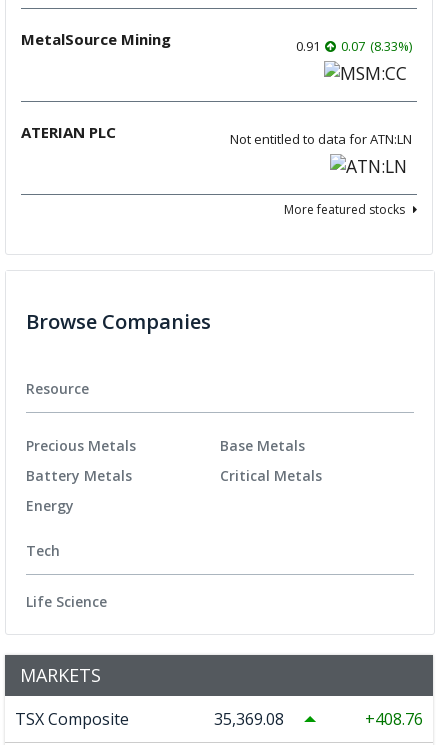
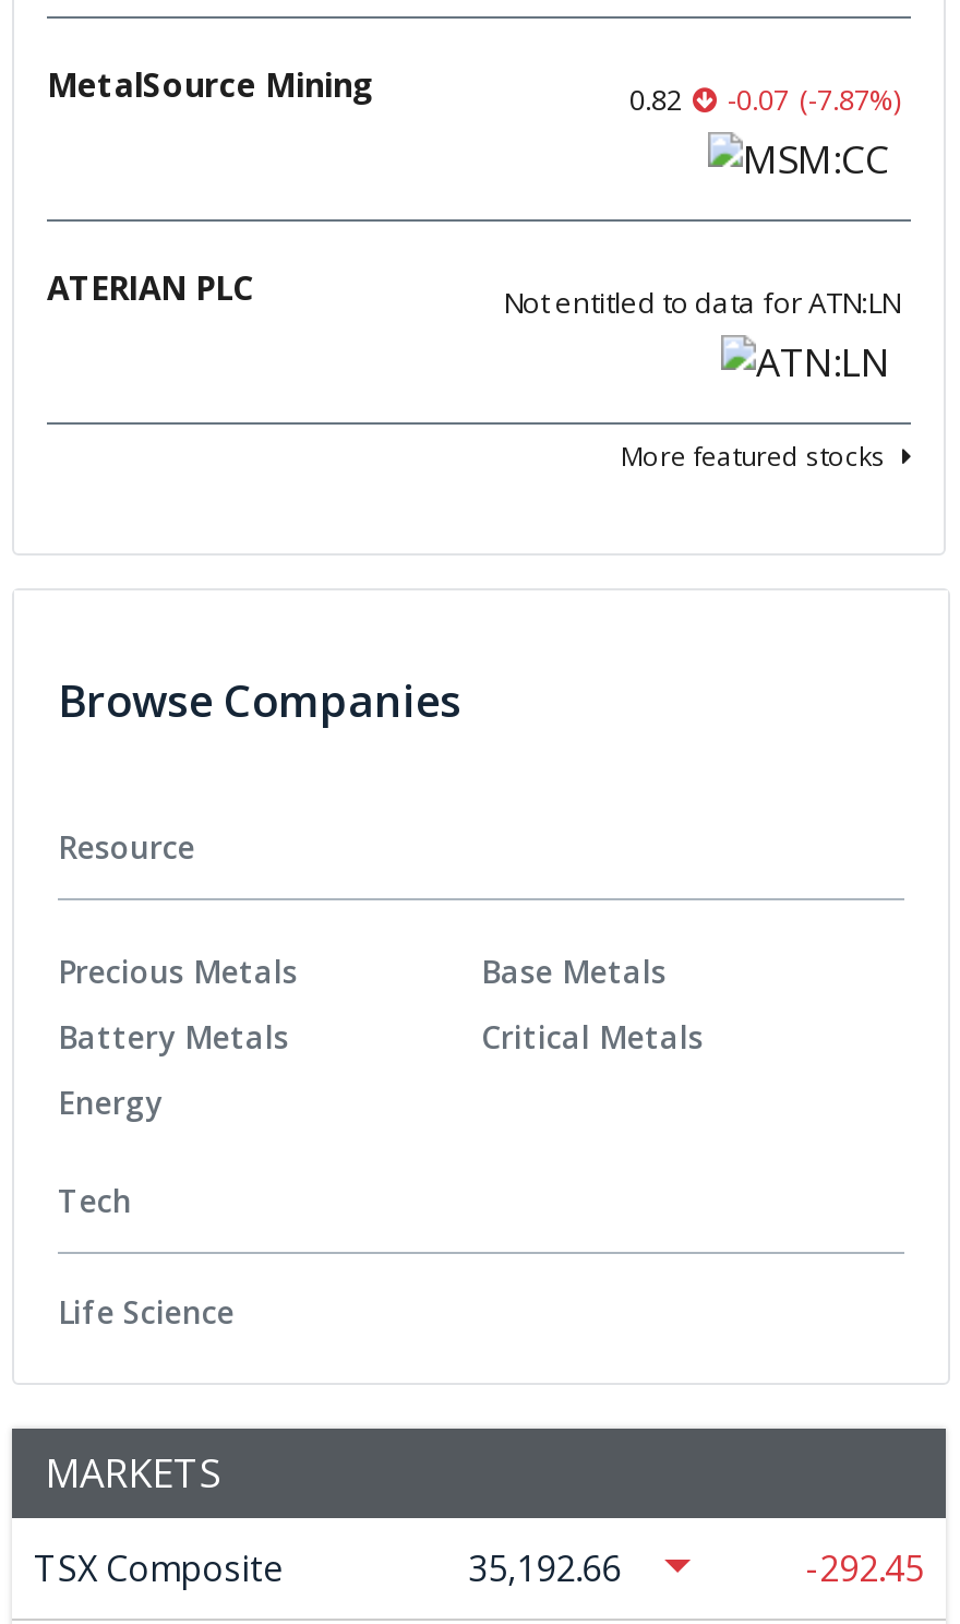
- 0.91
+ 0.82

- 0.07 (8.33%)
+ -0.07 (-7.87%)

- 35,369.08
+ 35,192.66

- 408.76
+ -292.45
